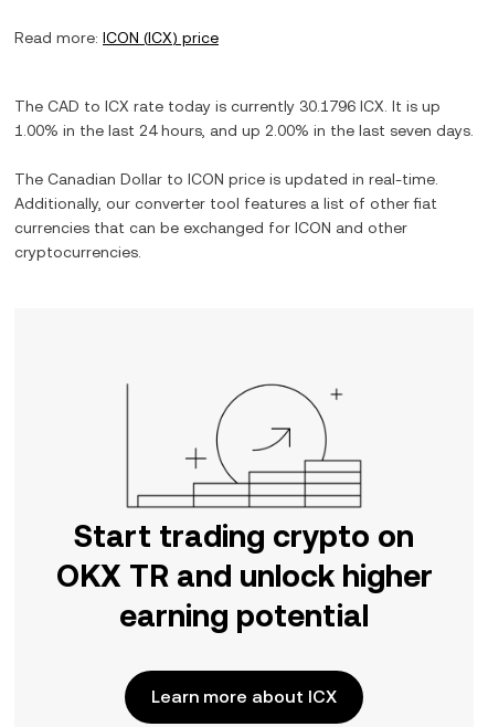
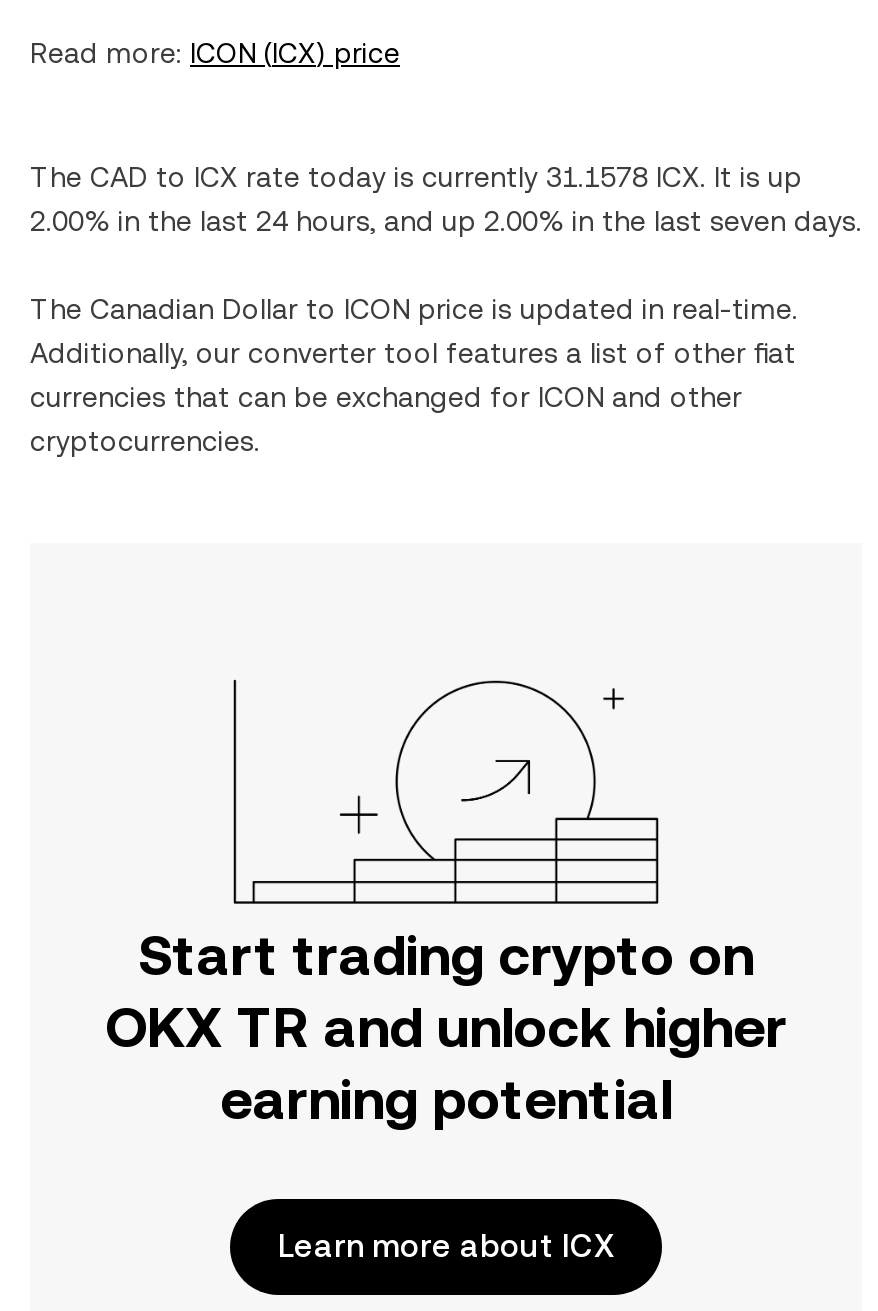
- The CAD to ICX rate today is currently 30.1796 ICX. It is up
+ The CAD to ICX rate today is currently 31.1578 ICX. It is up

- 1.00% in the last 24 hours, and up 2.00% in the last seven days.
+ 2.00% in the last 24 hours, and up 2.00% in the last seven days.
